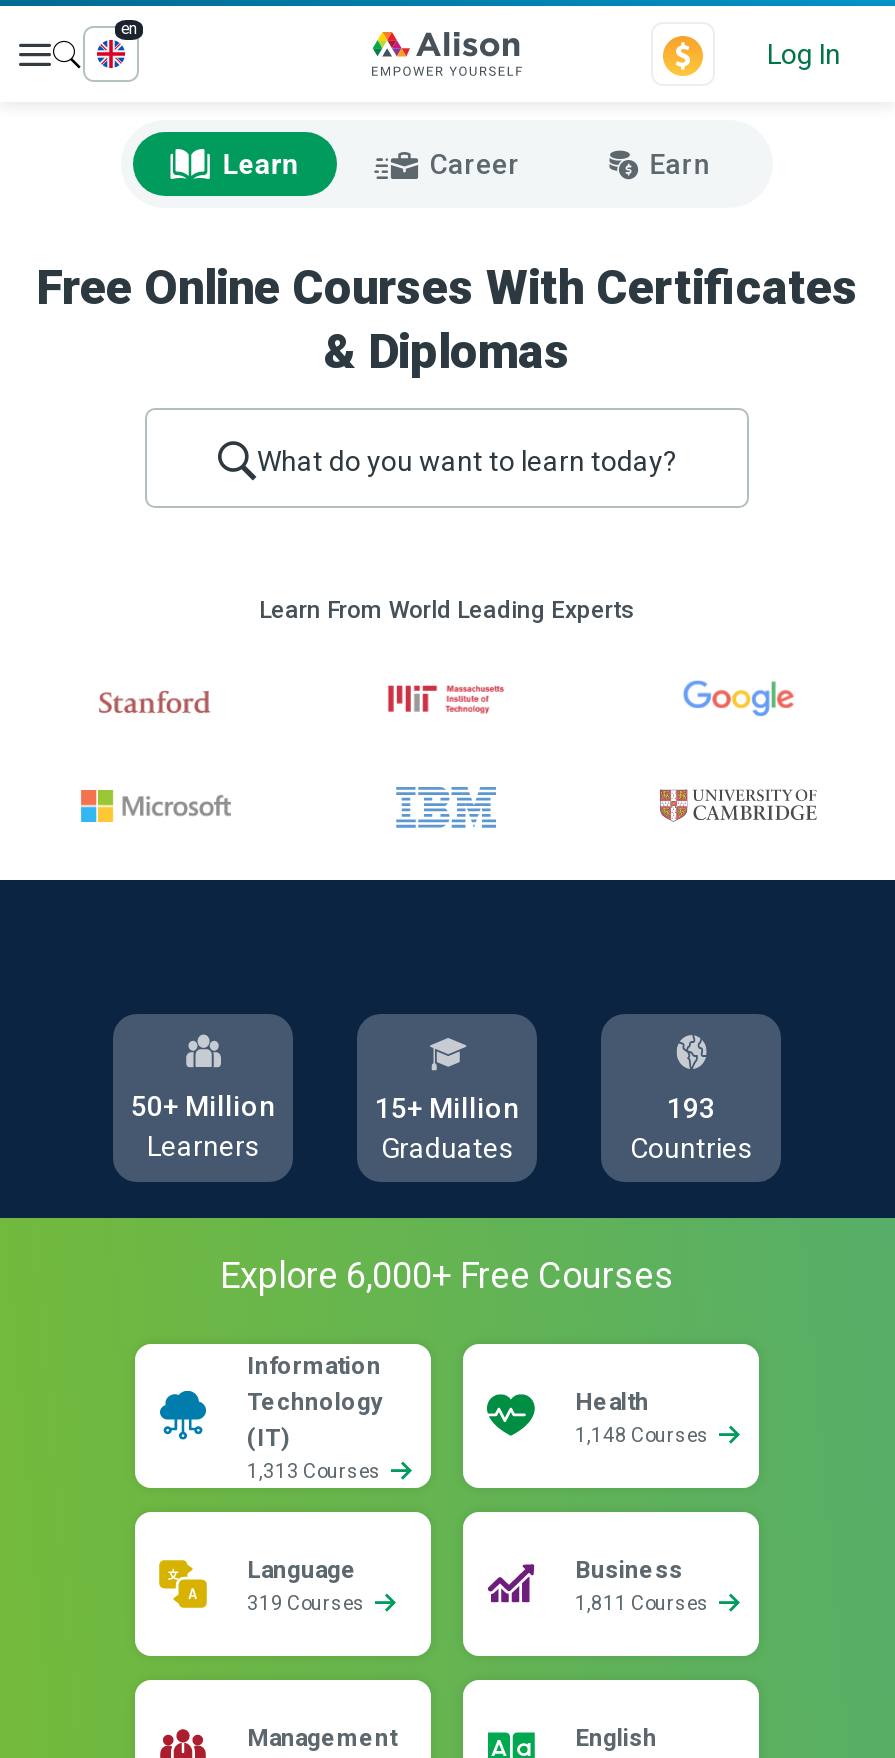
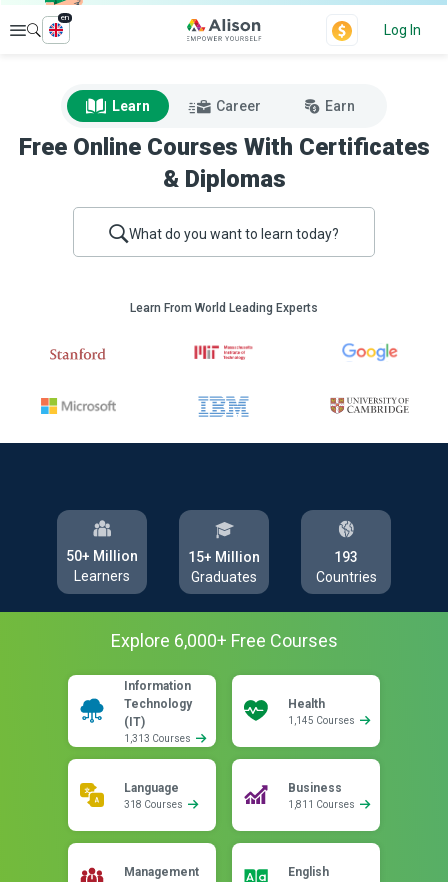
moved down: Learn | Career | Earn

- 1,148 Courses
+ 1,145 Courses

- 319 Courses
+ 318 Courses
